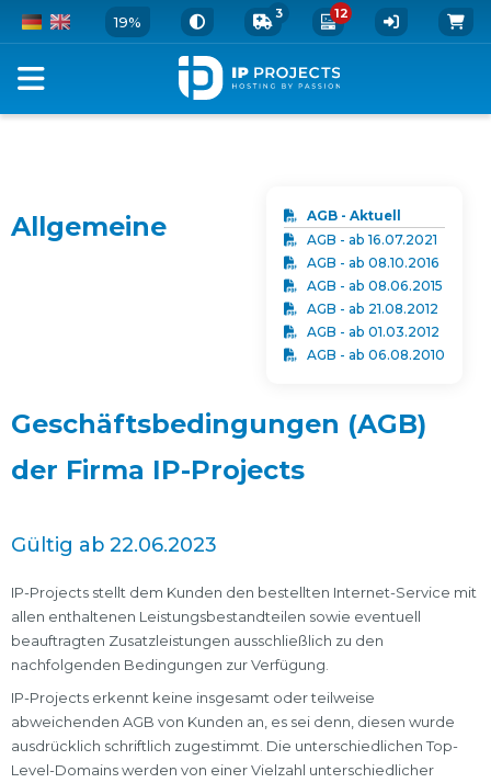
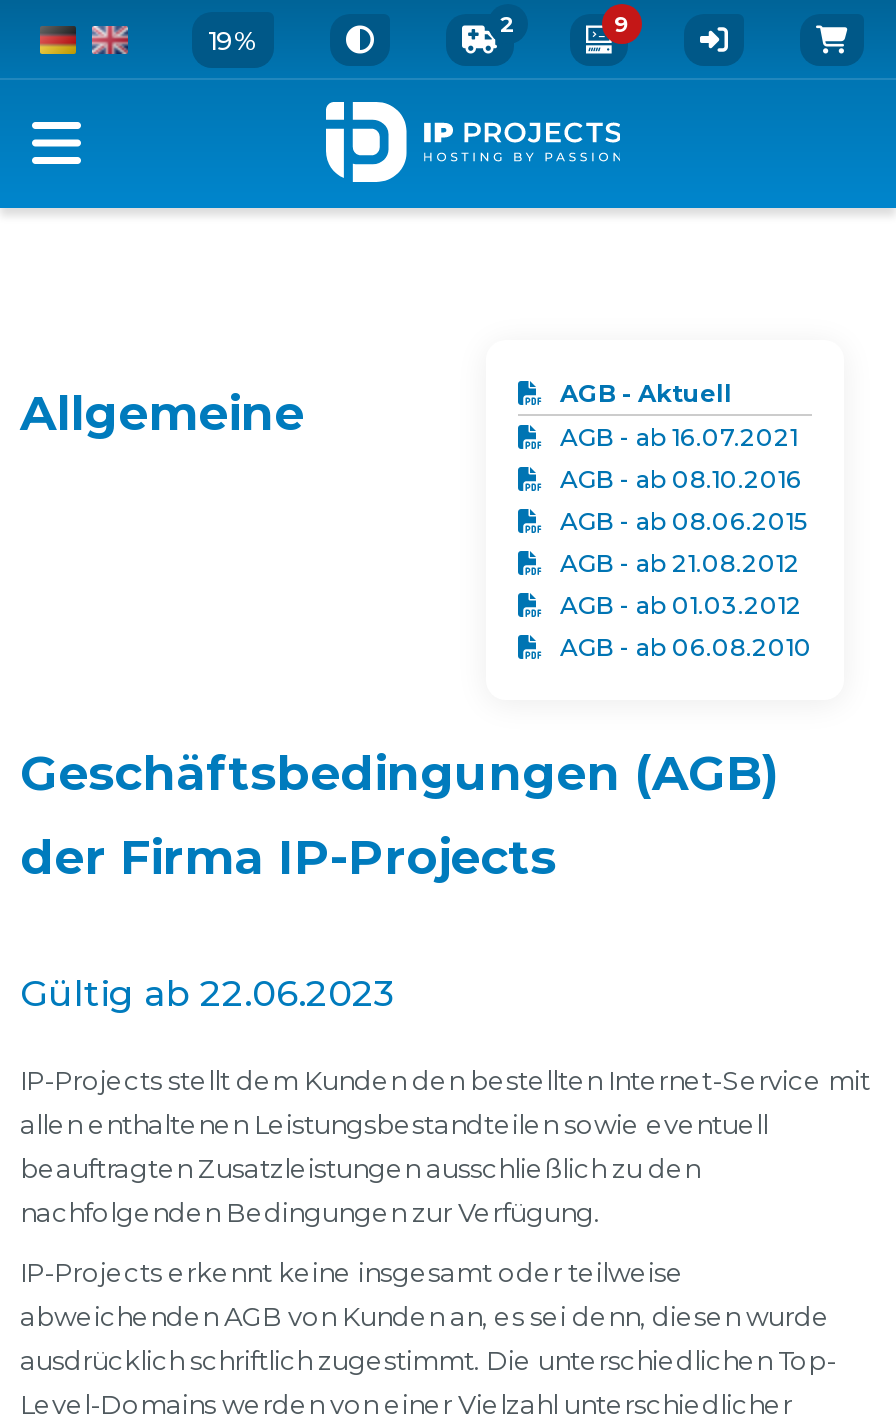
- 3
+ 2

- 12
+ 9
